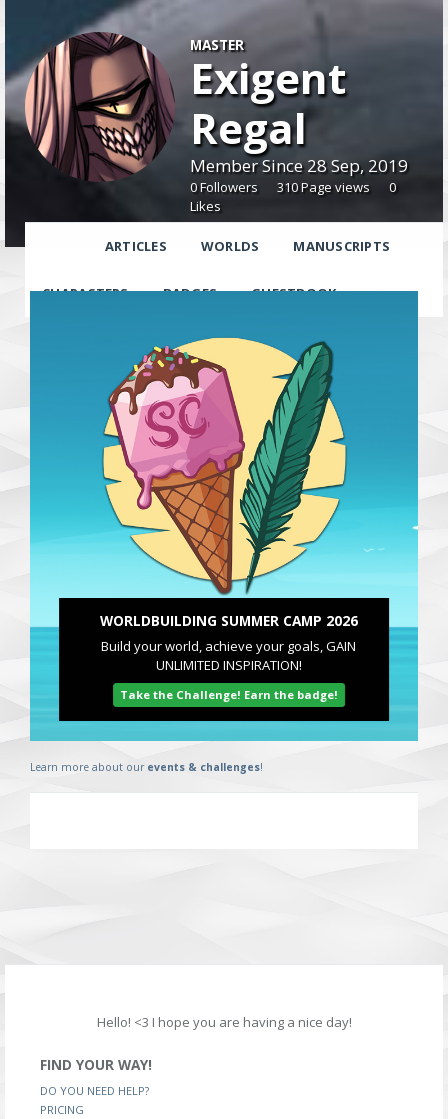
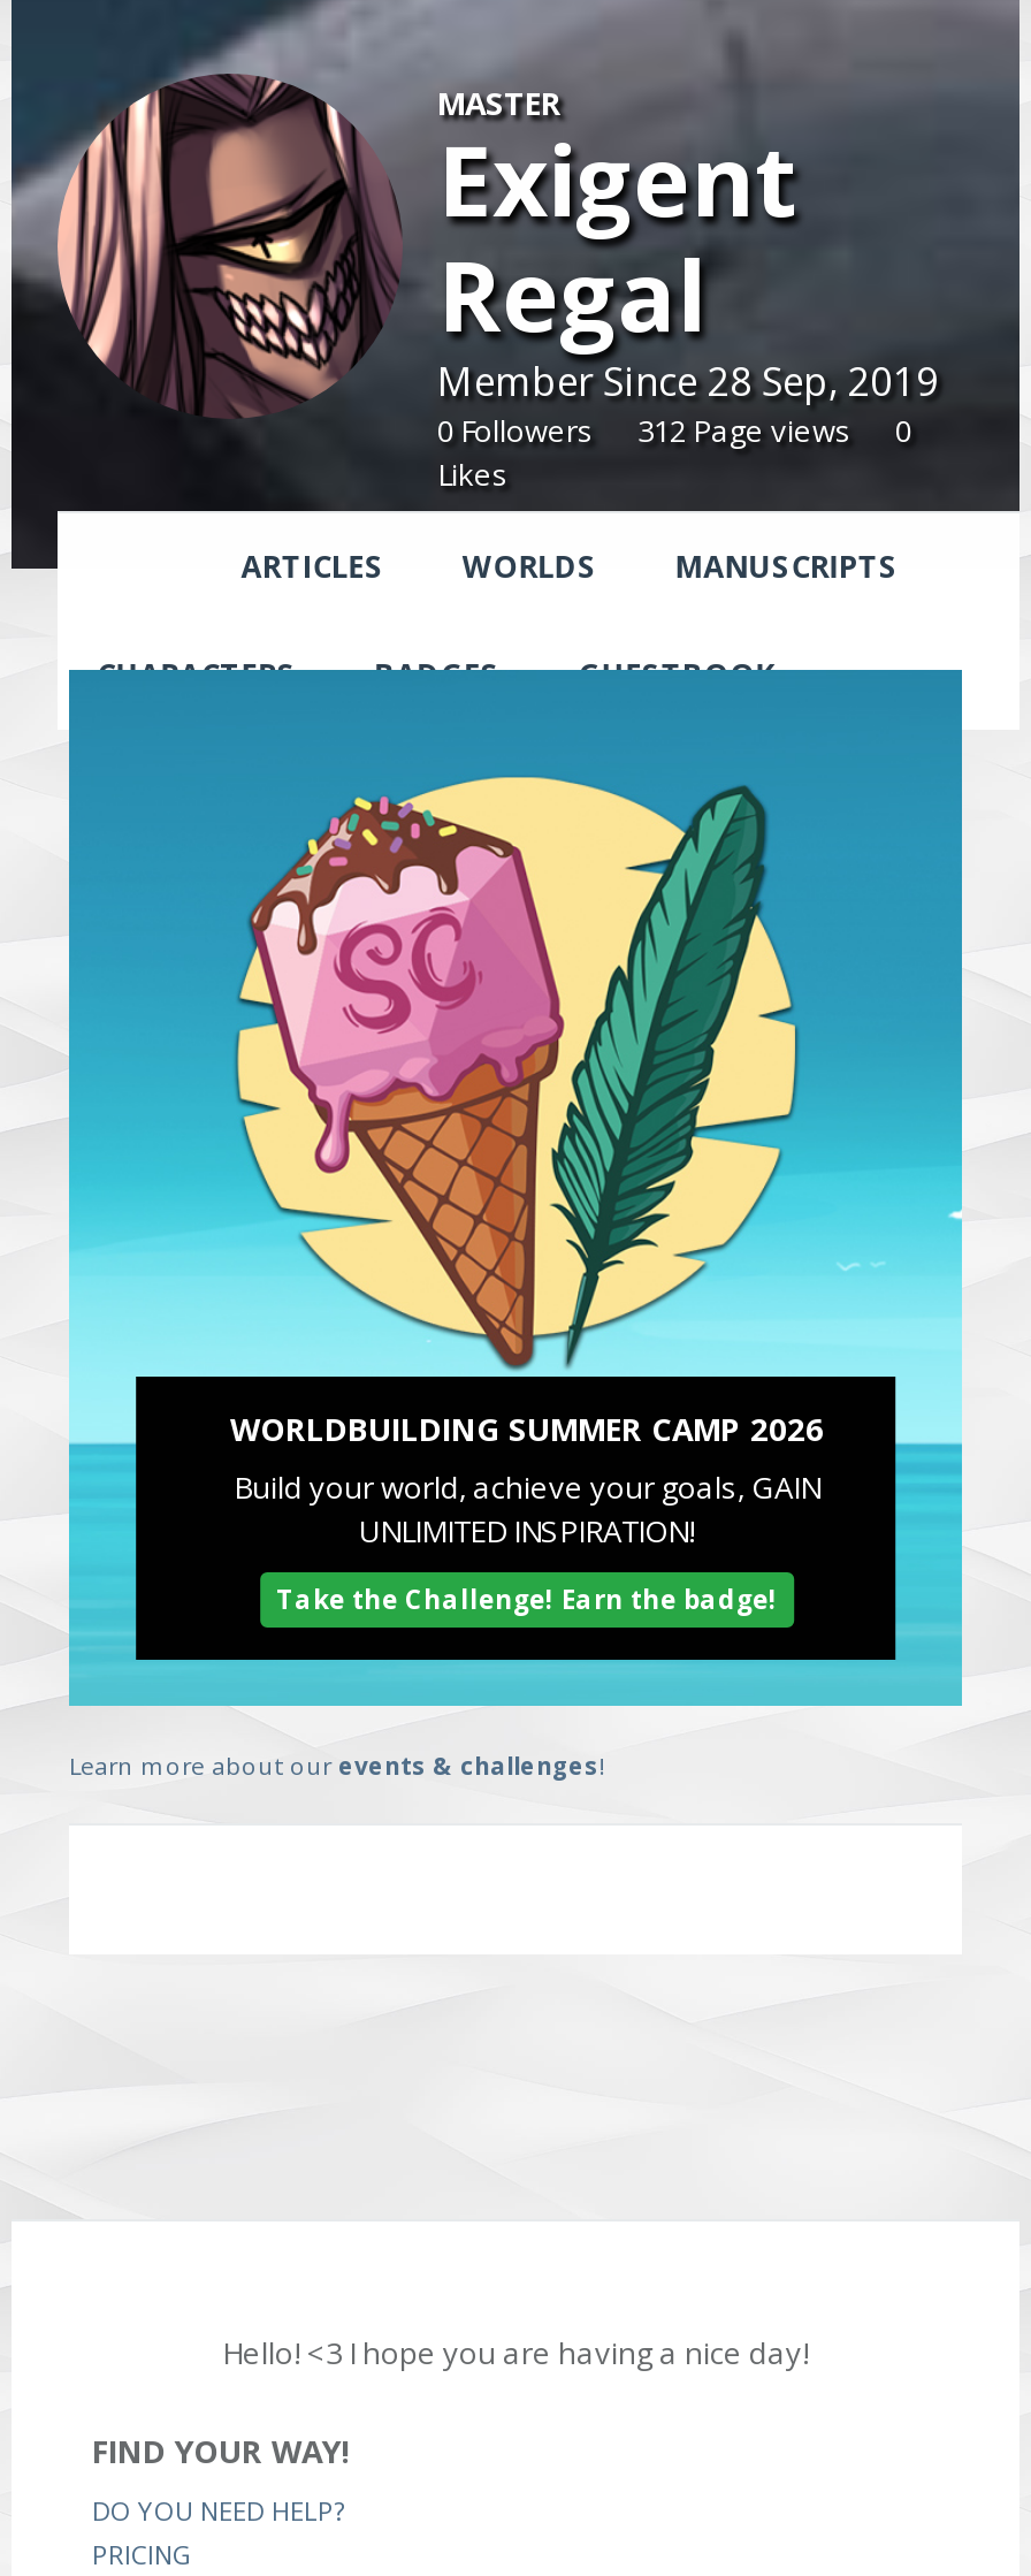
- 0 Followers 310 Page views 0
+ 0 Followers 312 Page views 0
